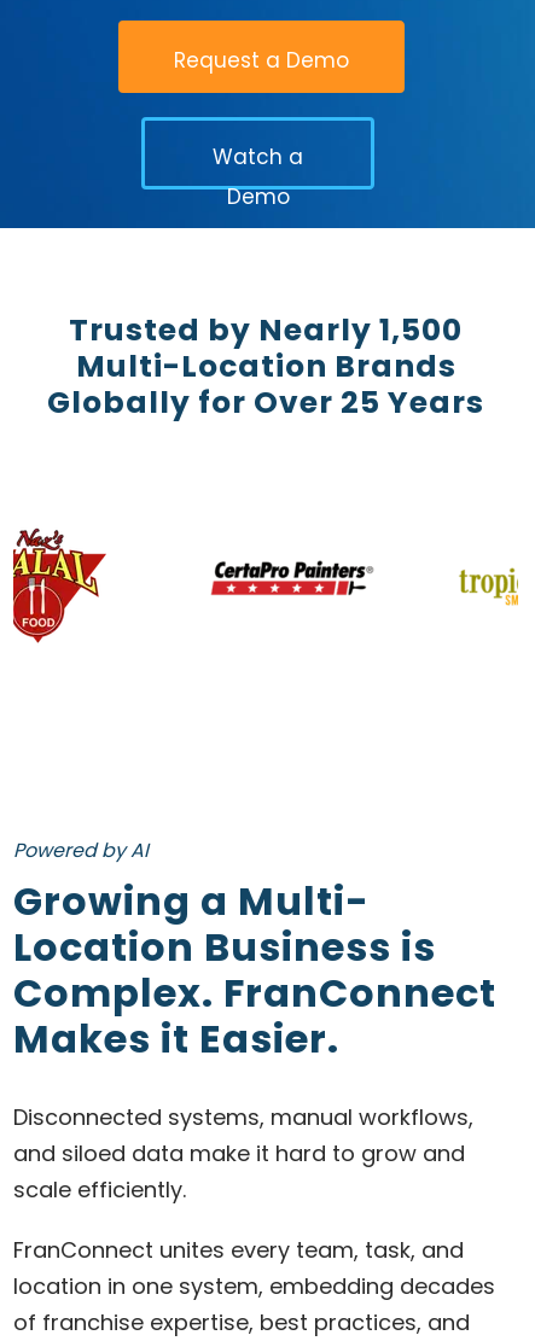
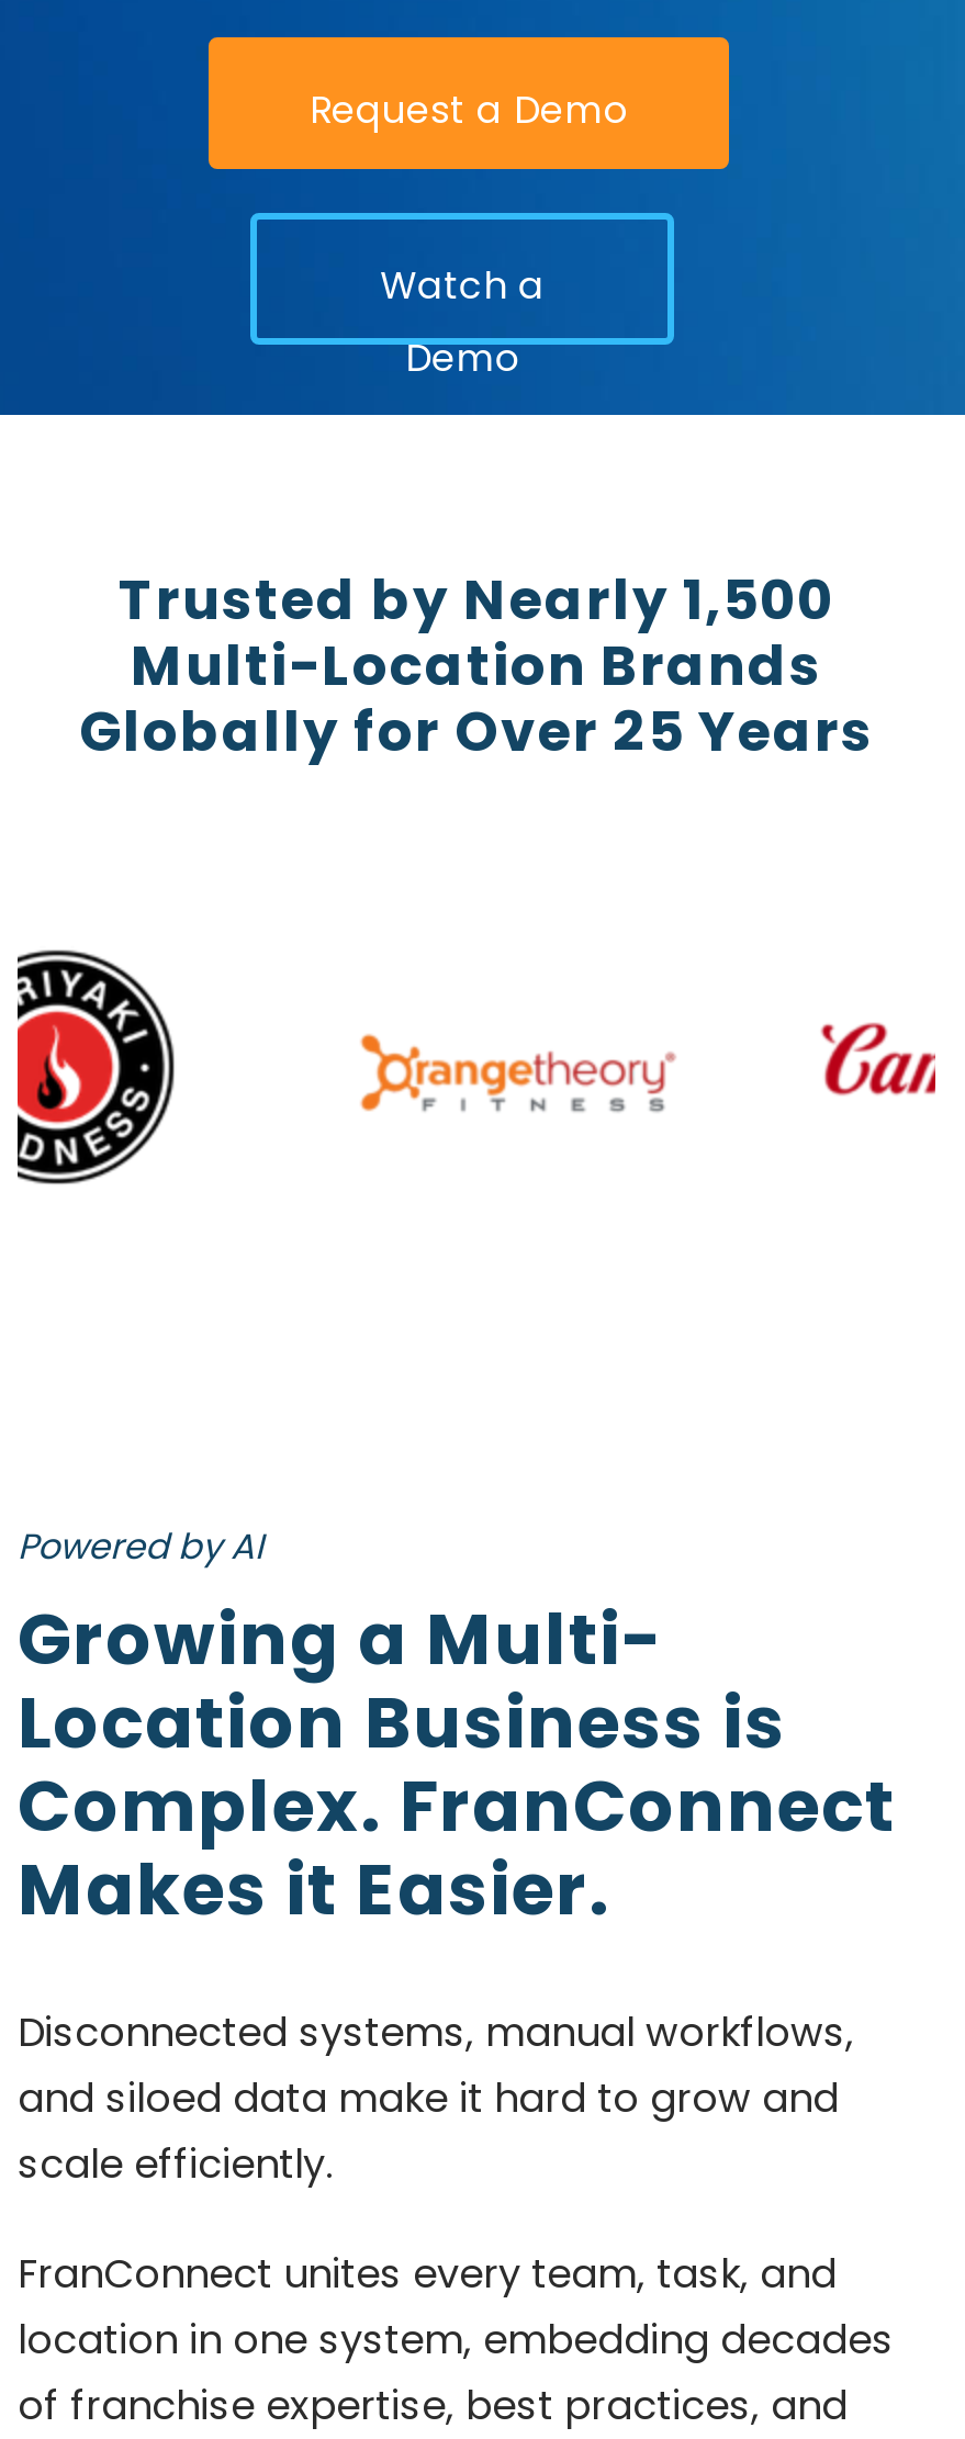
- [image]
+ [image]

- [image]
+ [image]

- [image]
+ [image]
